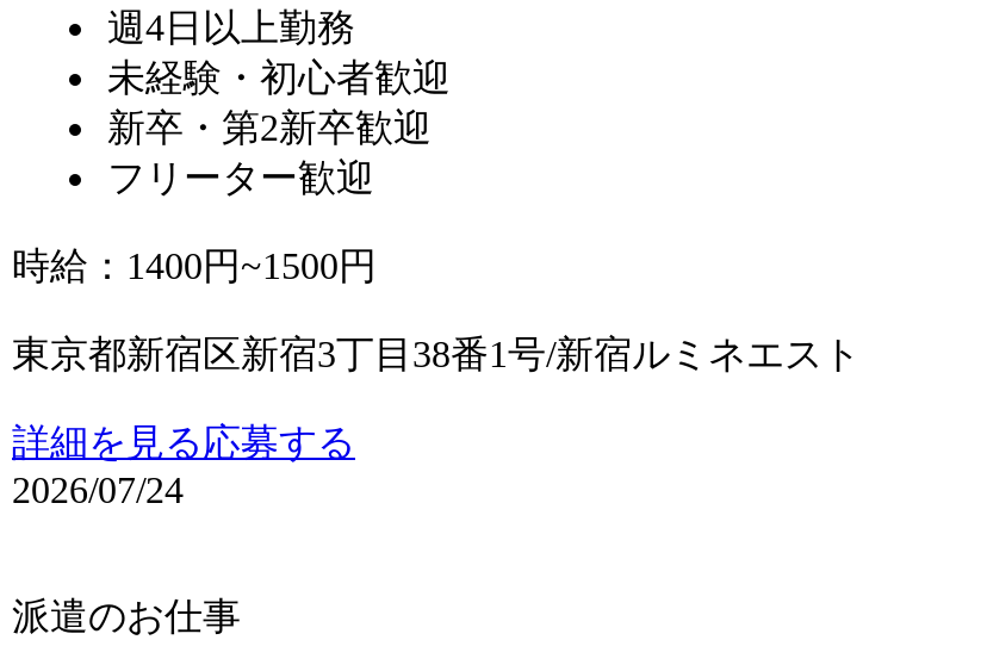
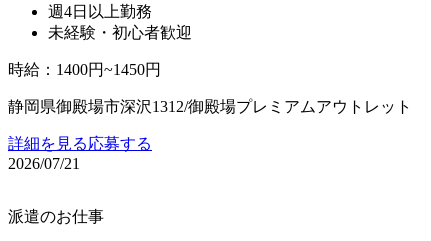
- 新卒・第2新卒歓迎
- フリーター歓迎
- 時給：1400円~1500円
- 東京都新宿区新宿3丁目38番1号/新宿ルミネエスト
+ 時給：1400円~1450円
+ 静岡県御殿場市深沢1312/御殿場プレミアムアウトレット

- 2026/07/24
+ 2026/07/21
